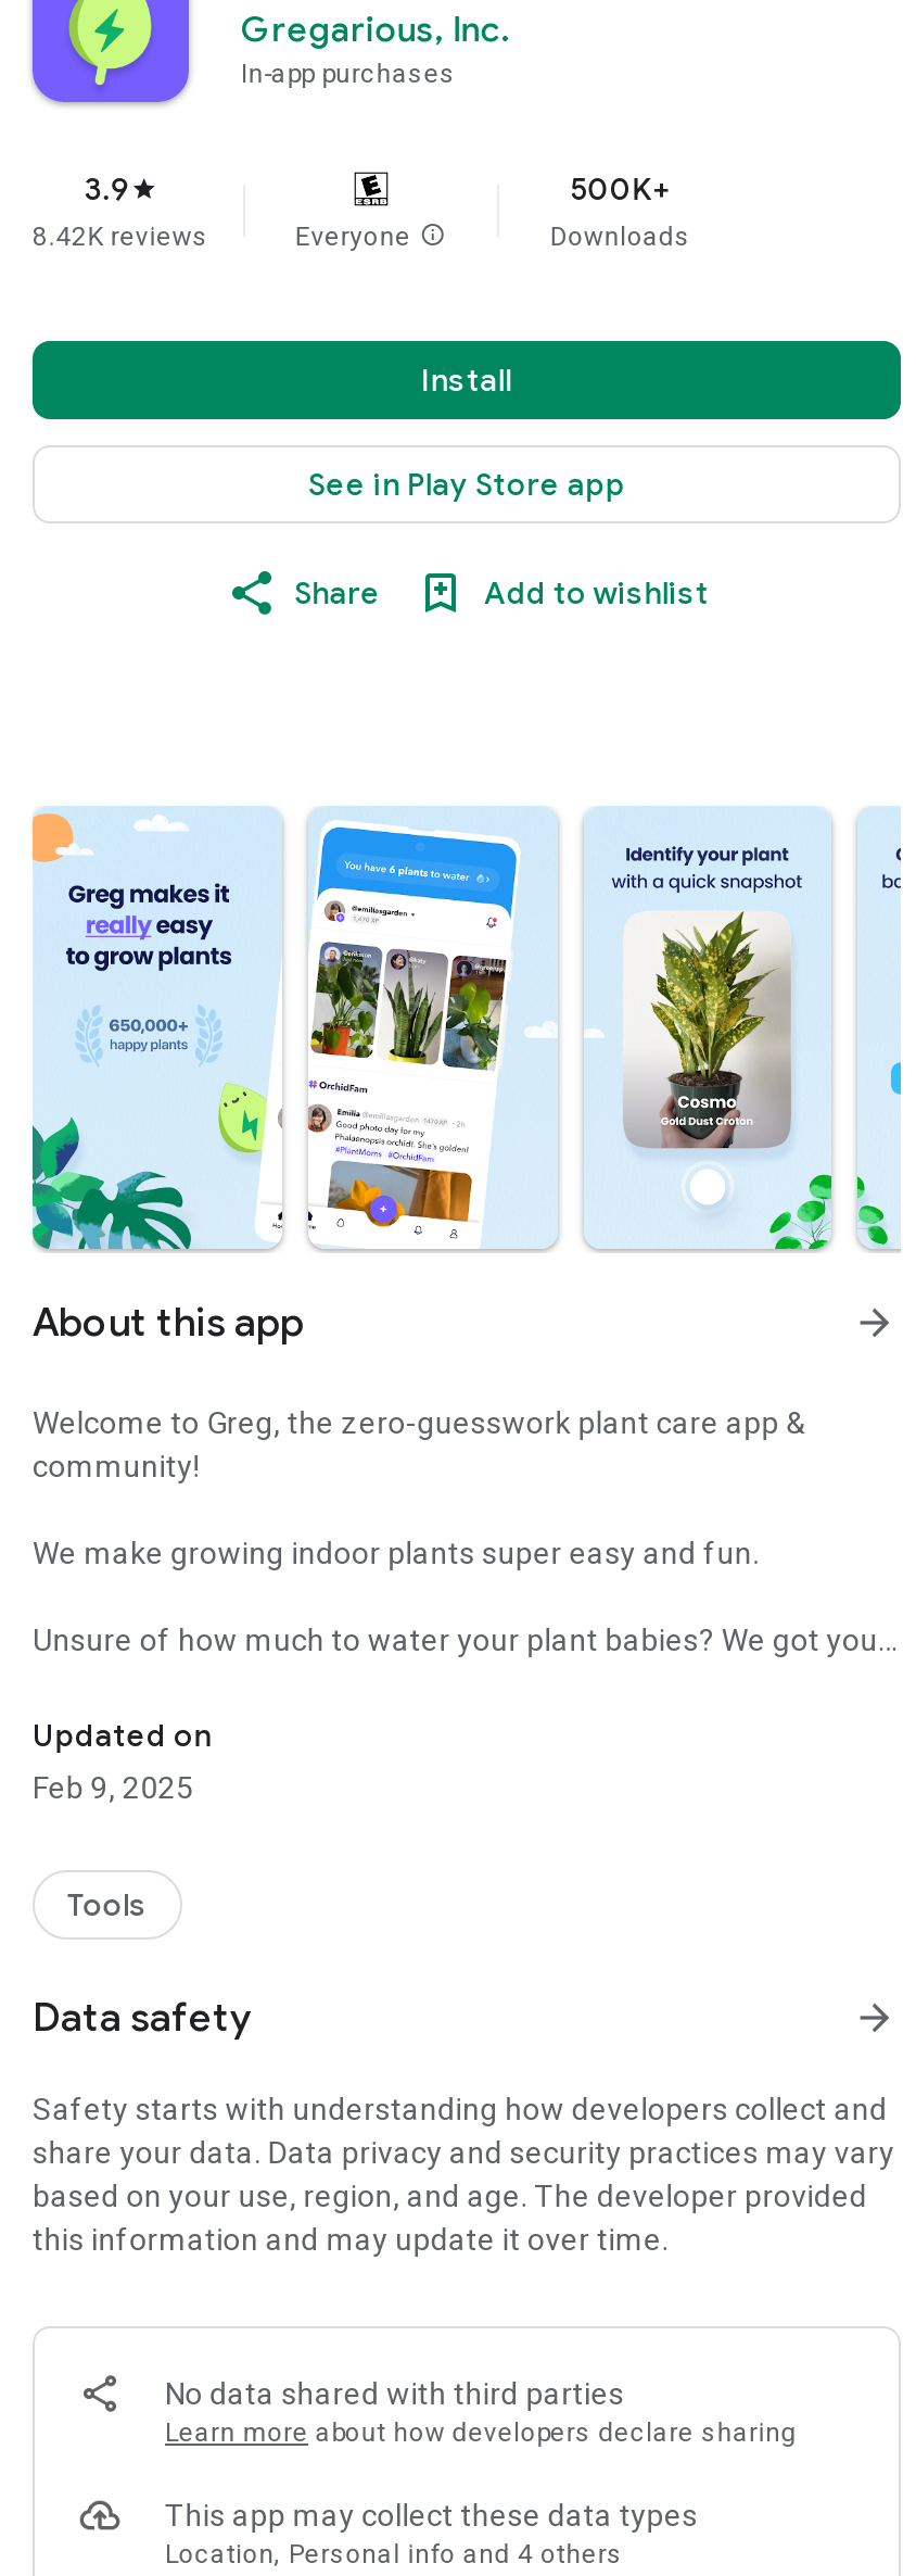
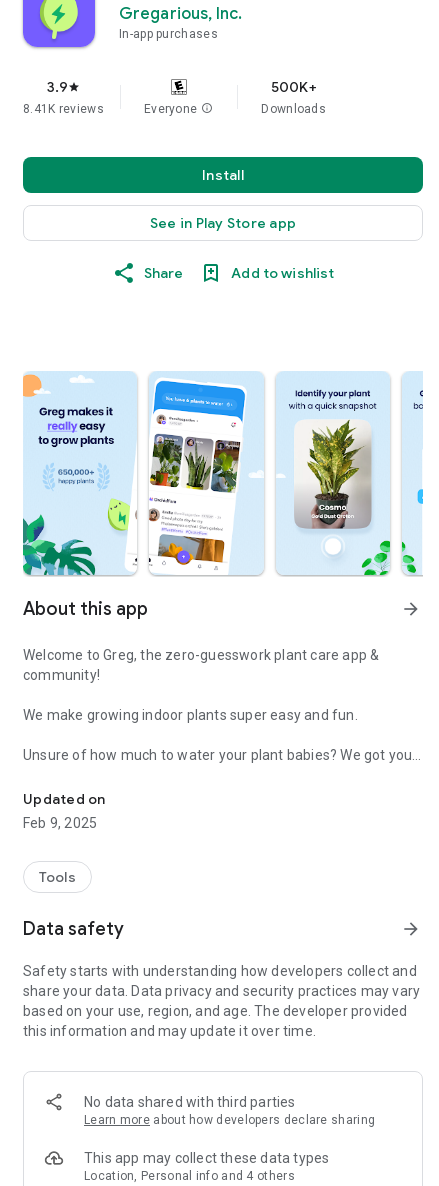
- 8.42K reviews
+ 8.41K reviews
